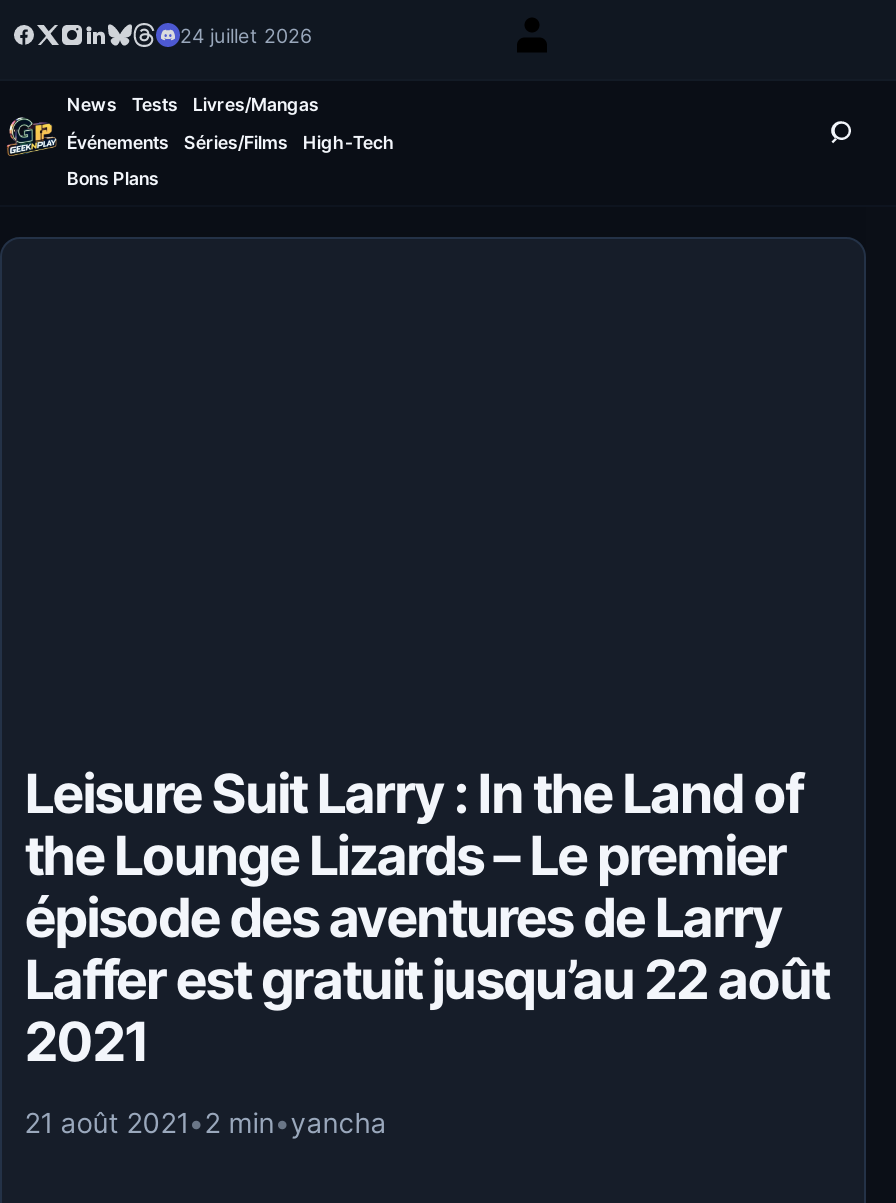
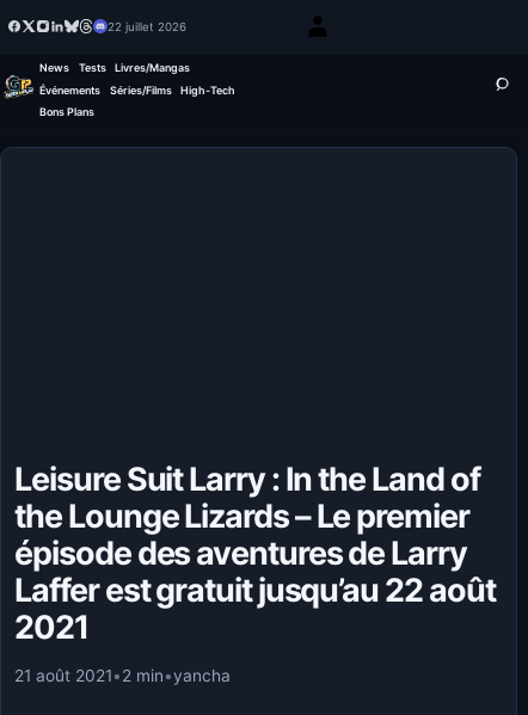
- 24 juillet 2026
+ 22 juillet 2026
